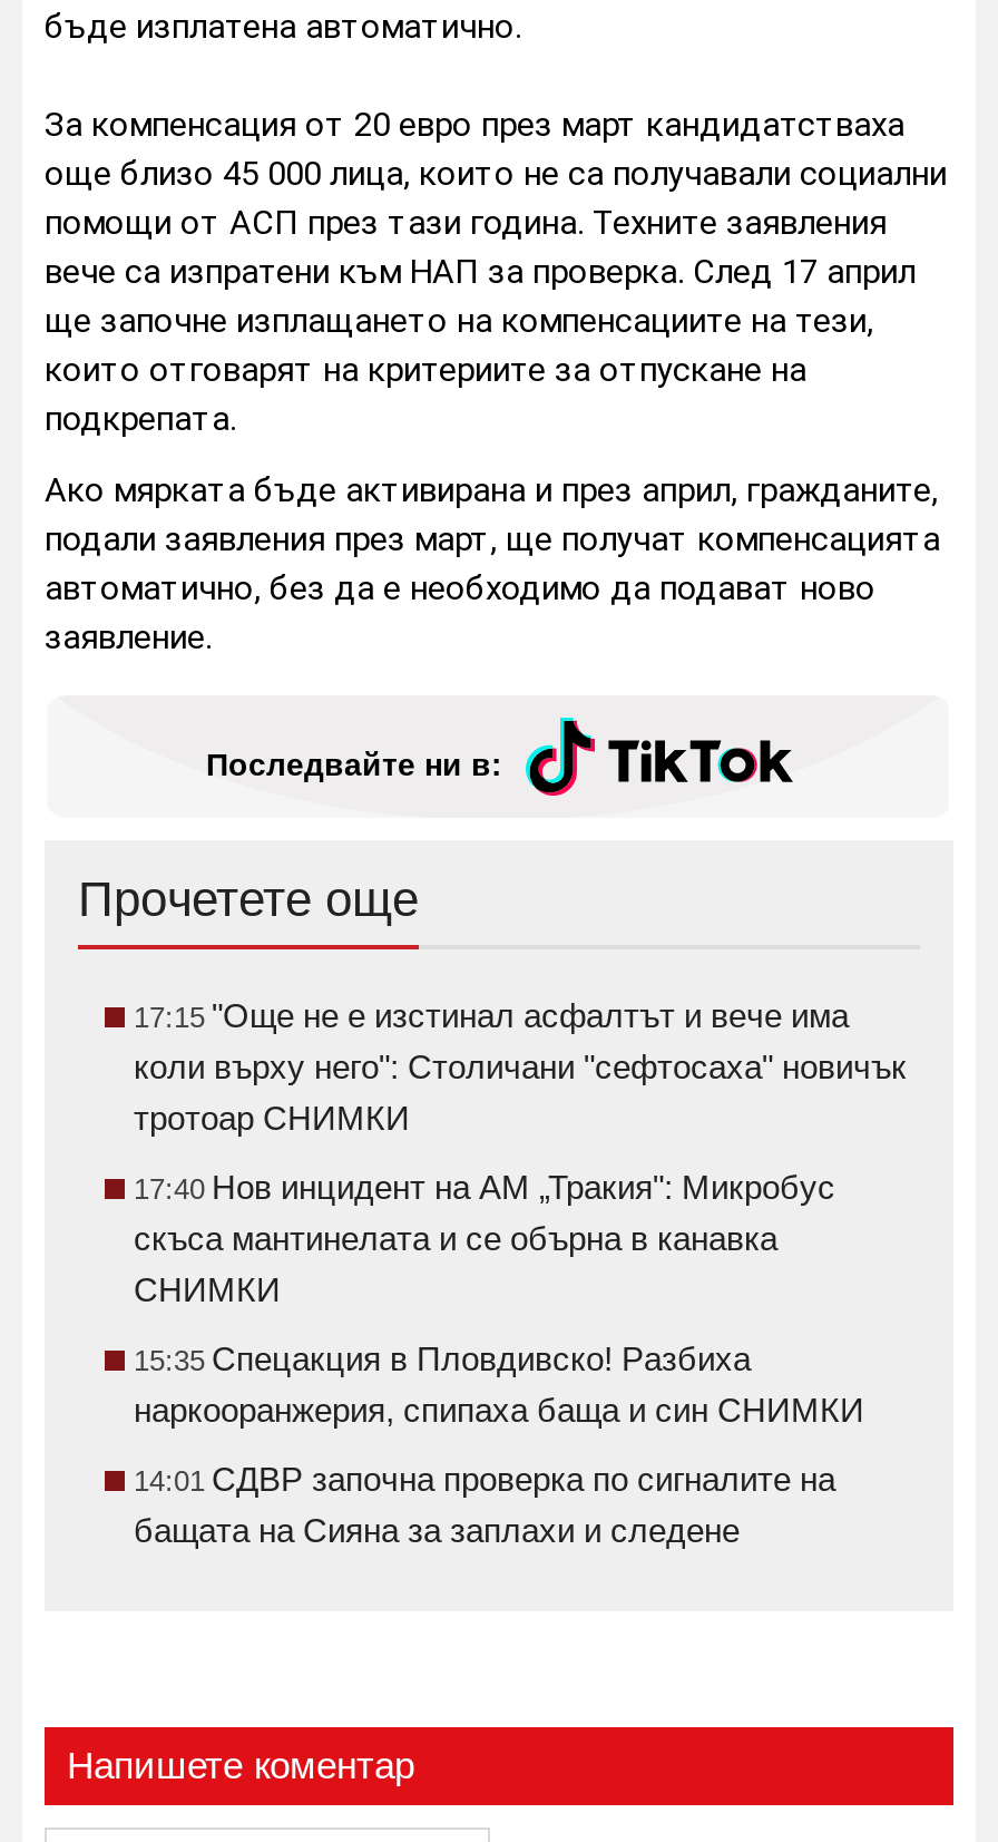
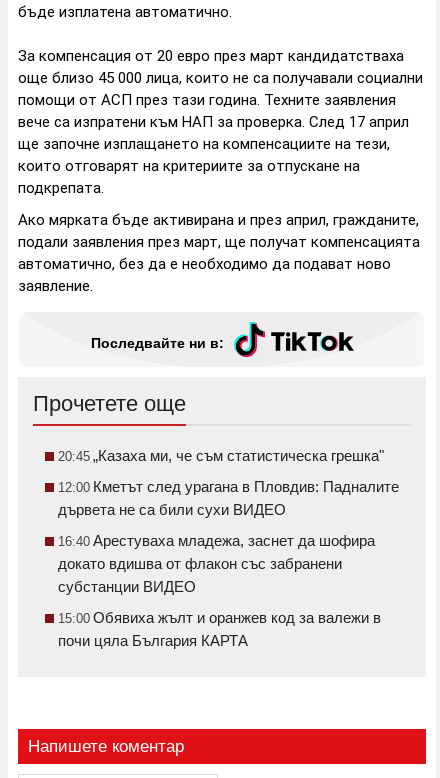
- 17:15 "Още не е изстинал асфалтът и вече има
- коли върху него": Столичани "сефтосаха" новичък
- тротоар СНИМКИ
+ 20:45 „Казаха ми, че съм статистическа грешка"

- 17:40 Нов инцидент на АМ „Тракия": Микробус
- скъса мантинелата и се обърна в канавка
- СНИМКИ
+ 12:00 Кметът след урагана в Пловдив: Падналите
+ дървета не са били сухи ВИДЕО

- 15:35 Спецакция в Пловдивско! Разбиха
- наркооранжерия, спипаха баща и син СНИМКИ
+ 16:40 Арестуваха младежа, заснет да шофира
+ докато вдишва от флакон със забранени
+ субстанции ВИДЕО

- 14:01 СДВР започна проверка по сигналите на
- бащата на Сияна за заплахи и следене
+ 15:00 Обявиха жълт и оранжев код за валежи в
+ почи цяла България КАРТА
